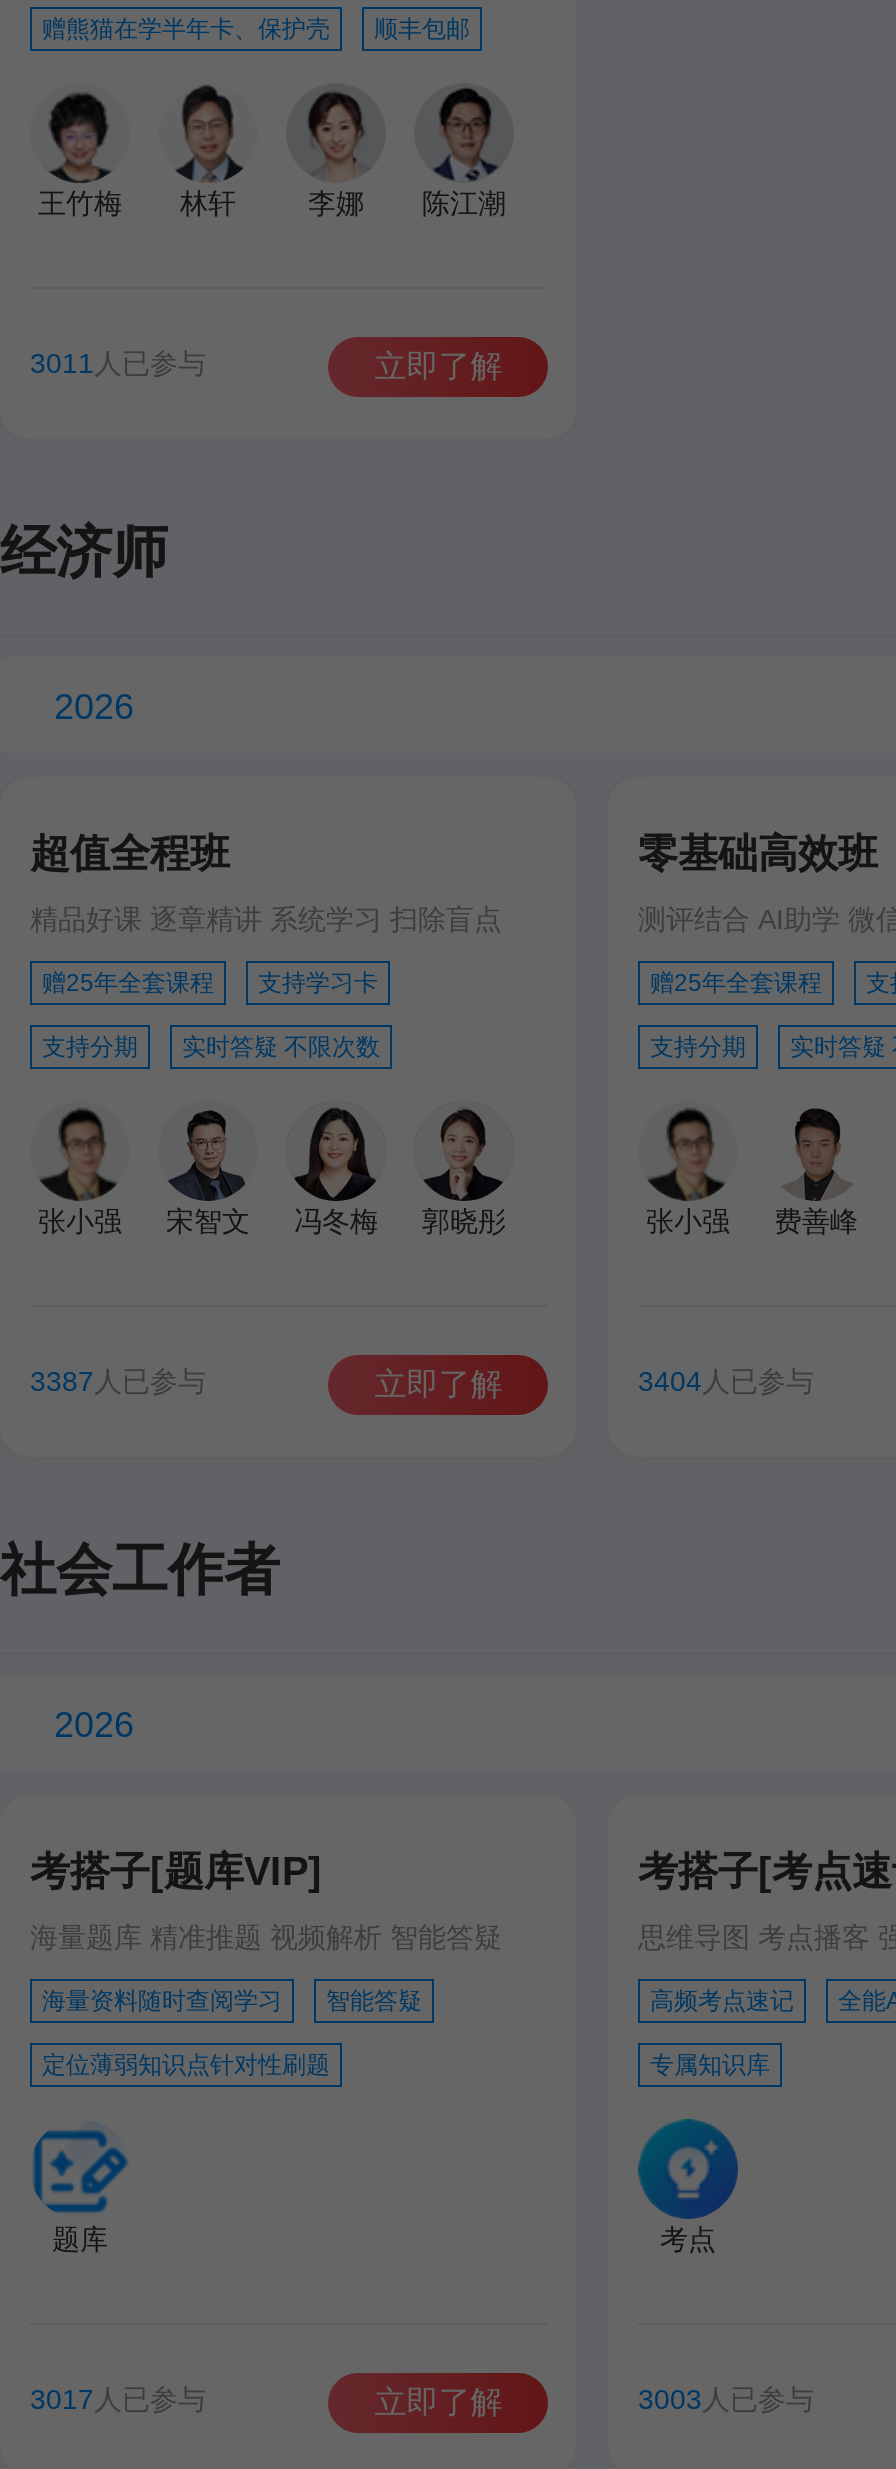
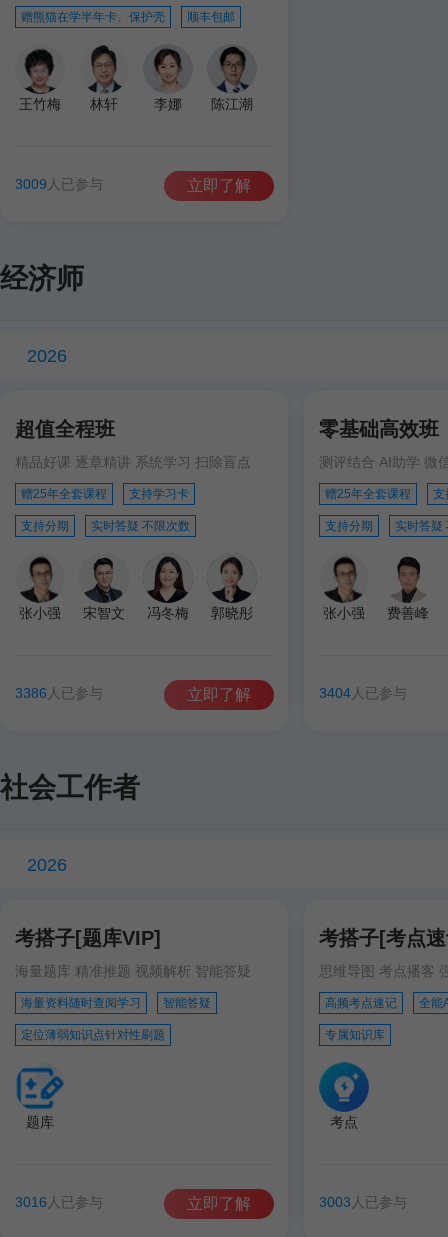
- 3011人已参与
+ 3009人已参与

- 3387人已参与
+ 3386人已参与

- 3017人已参与
+ 3016人已参与
